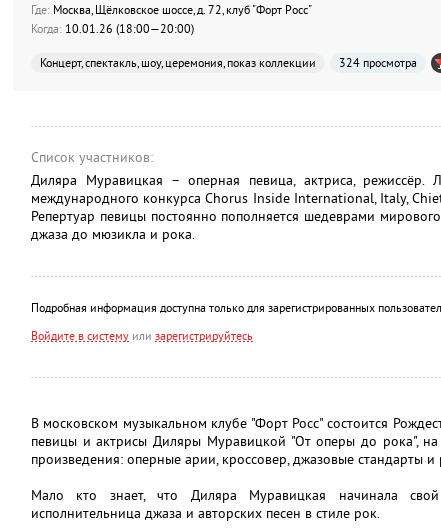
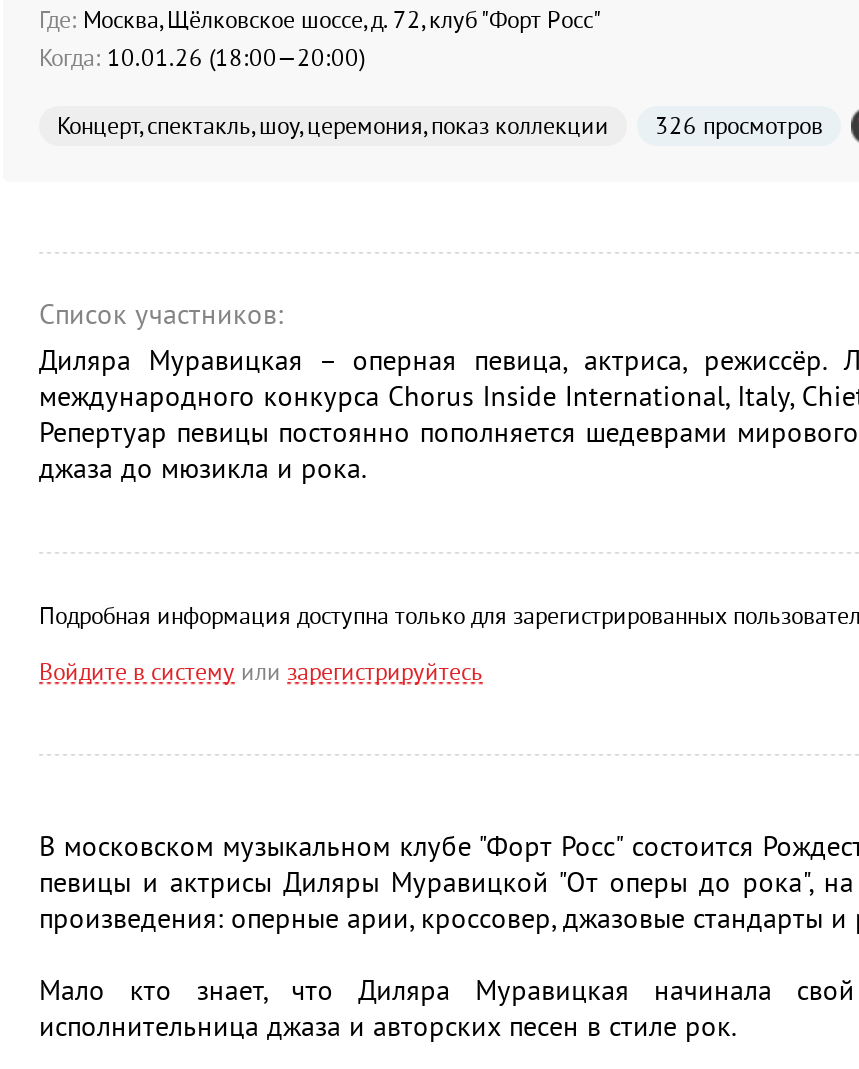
- Концерт, спектакль, шоу, церемония, показ коллекции 324 просмотра
+ Концерт, спектакль, шоу, церемония, показ коллекции 326 просмотров
